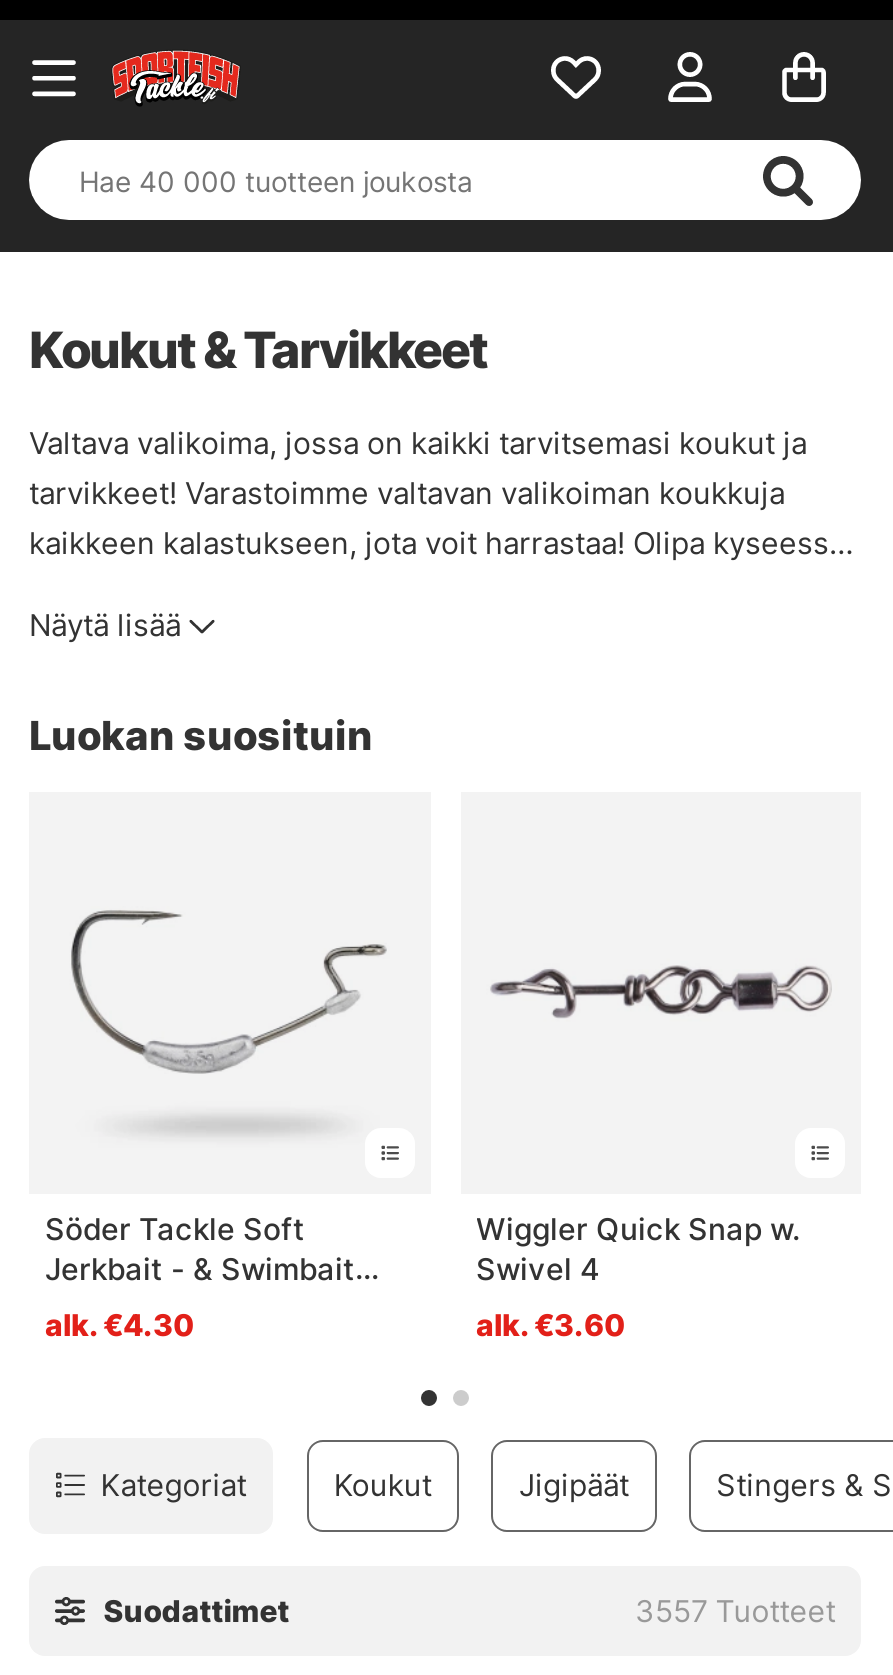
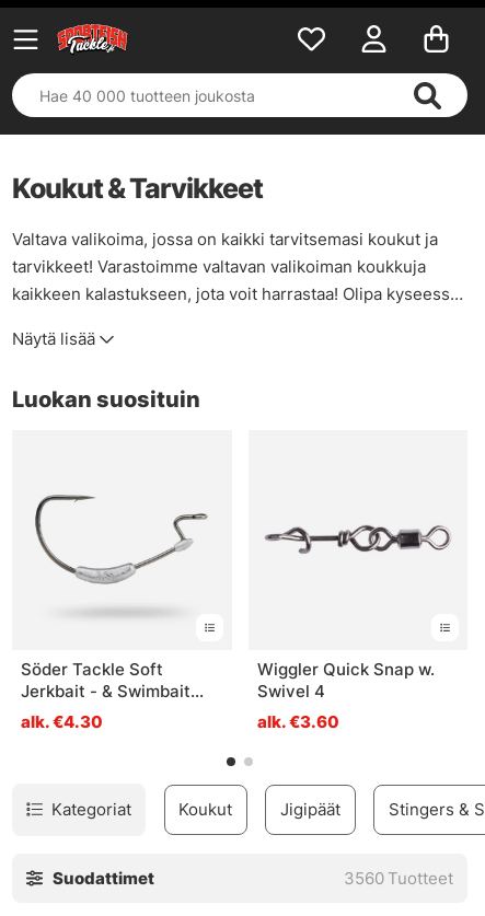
- 3557 Tuotteet
+ 3560 Tuotteet
